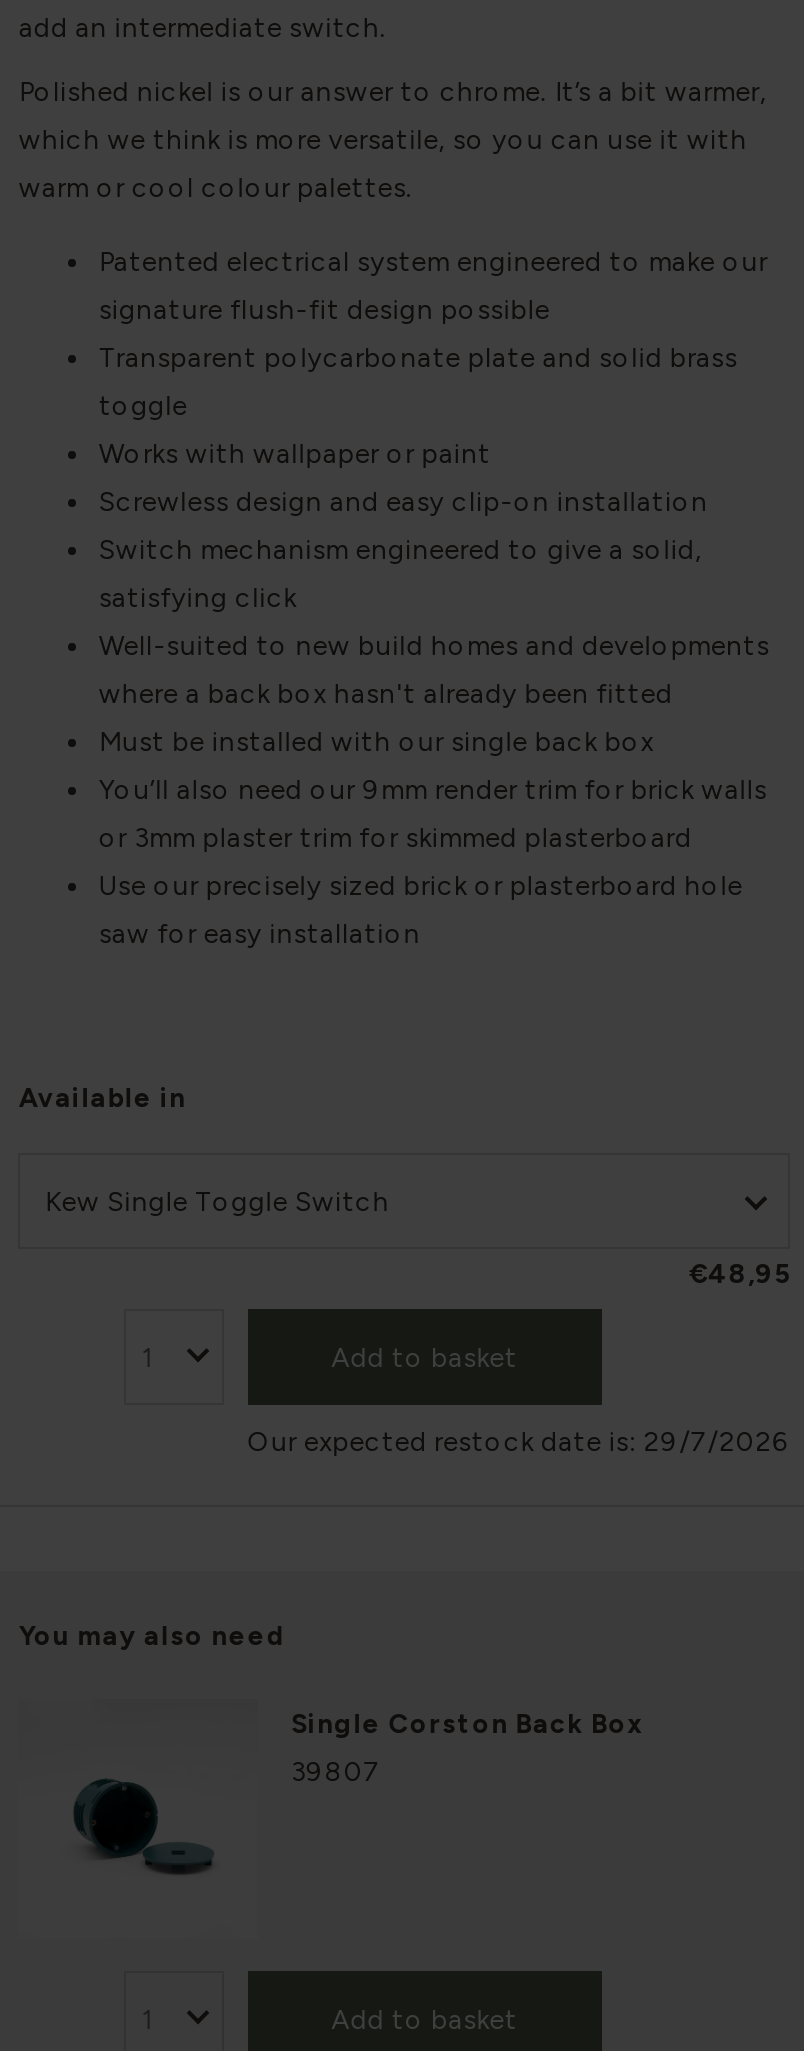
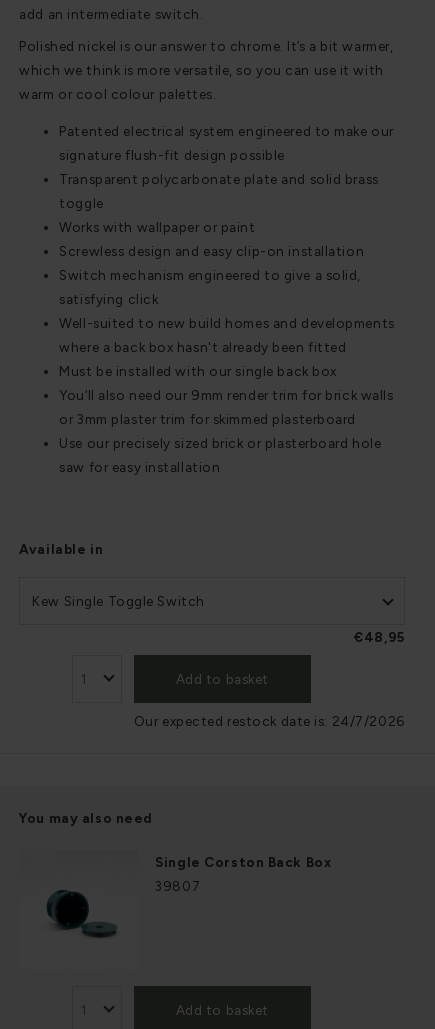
- Our expected restock date is: 29/7/2026
+ Our expected restock date is: 24/7/2026
